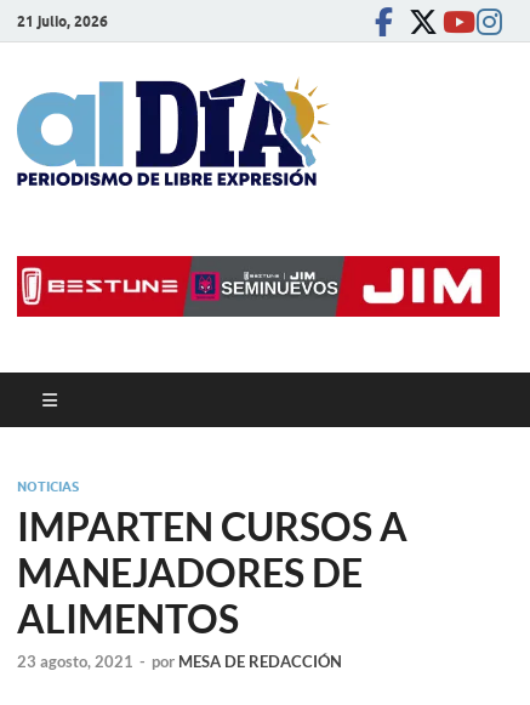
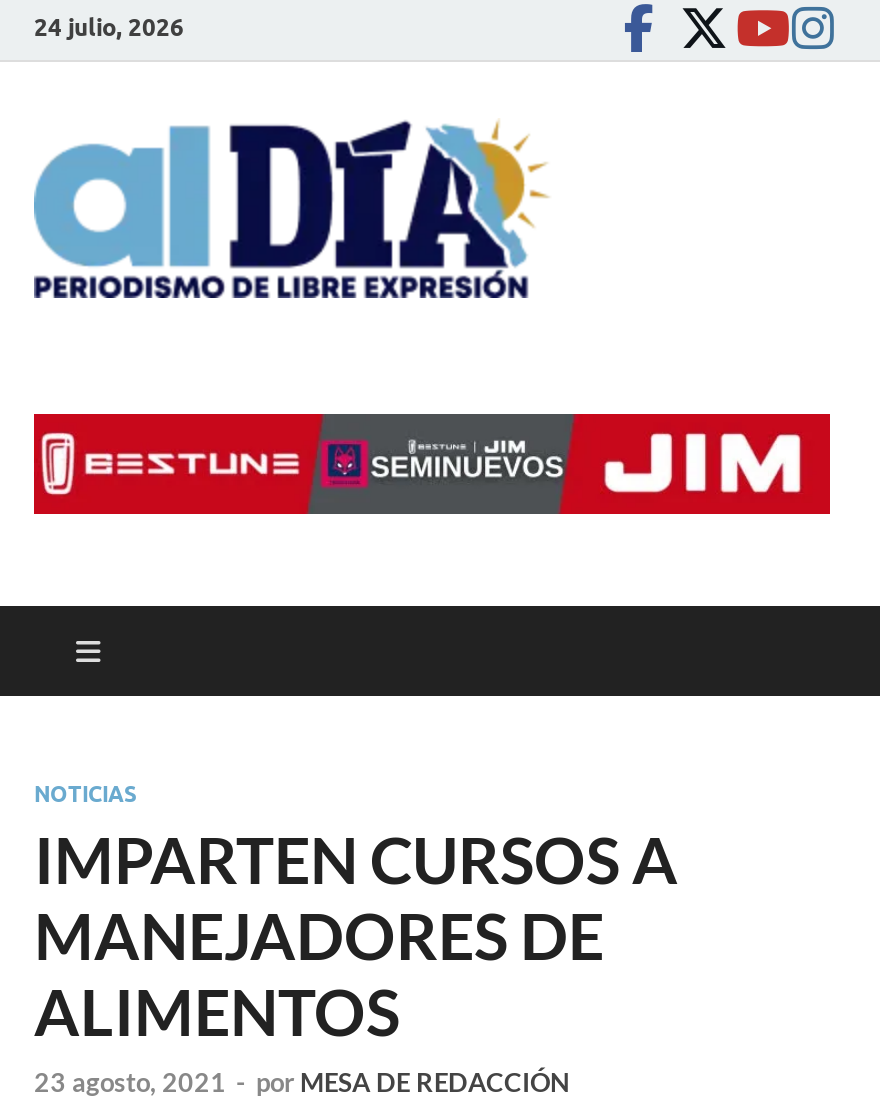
- 21 julio, 2026
+ 24 julio, 2026
